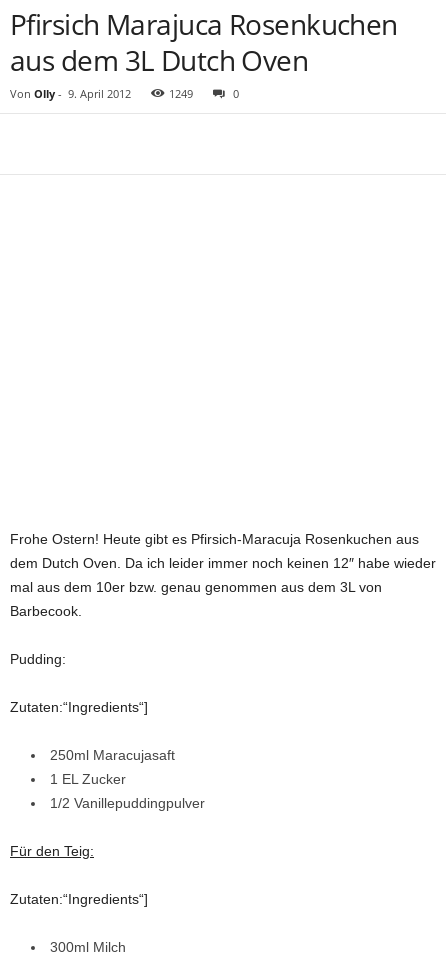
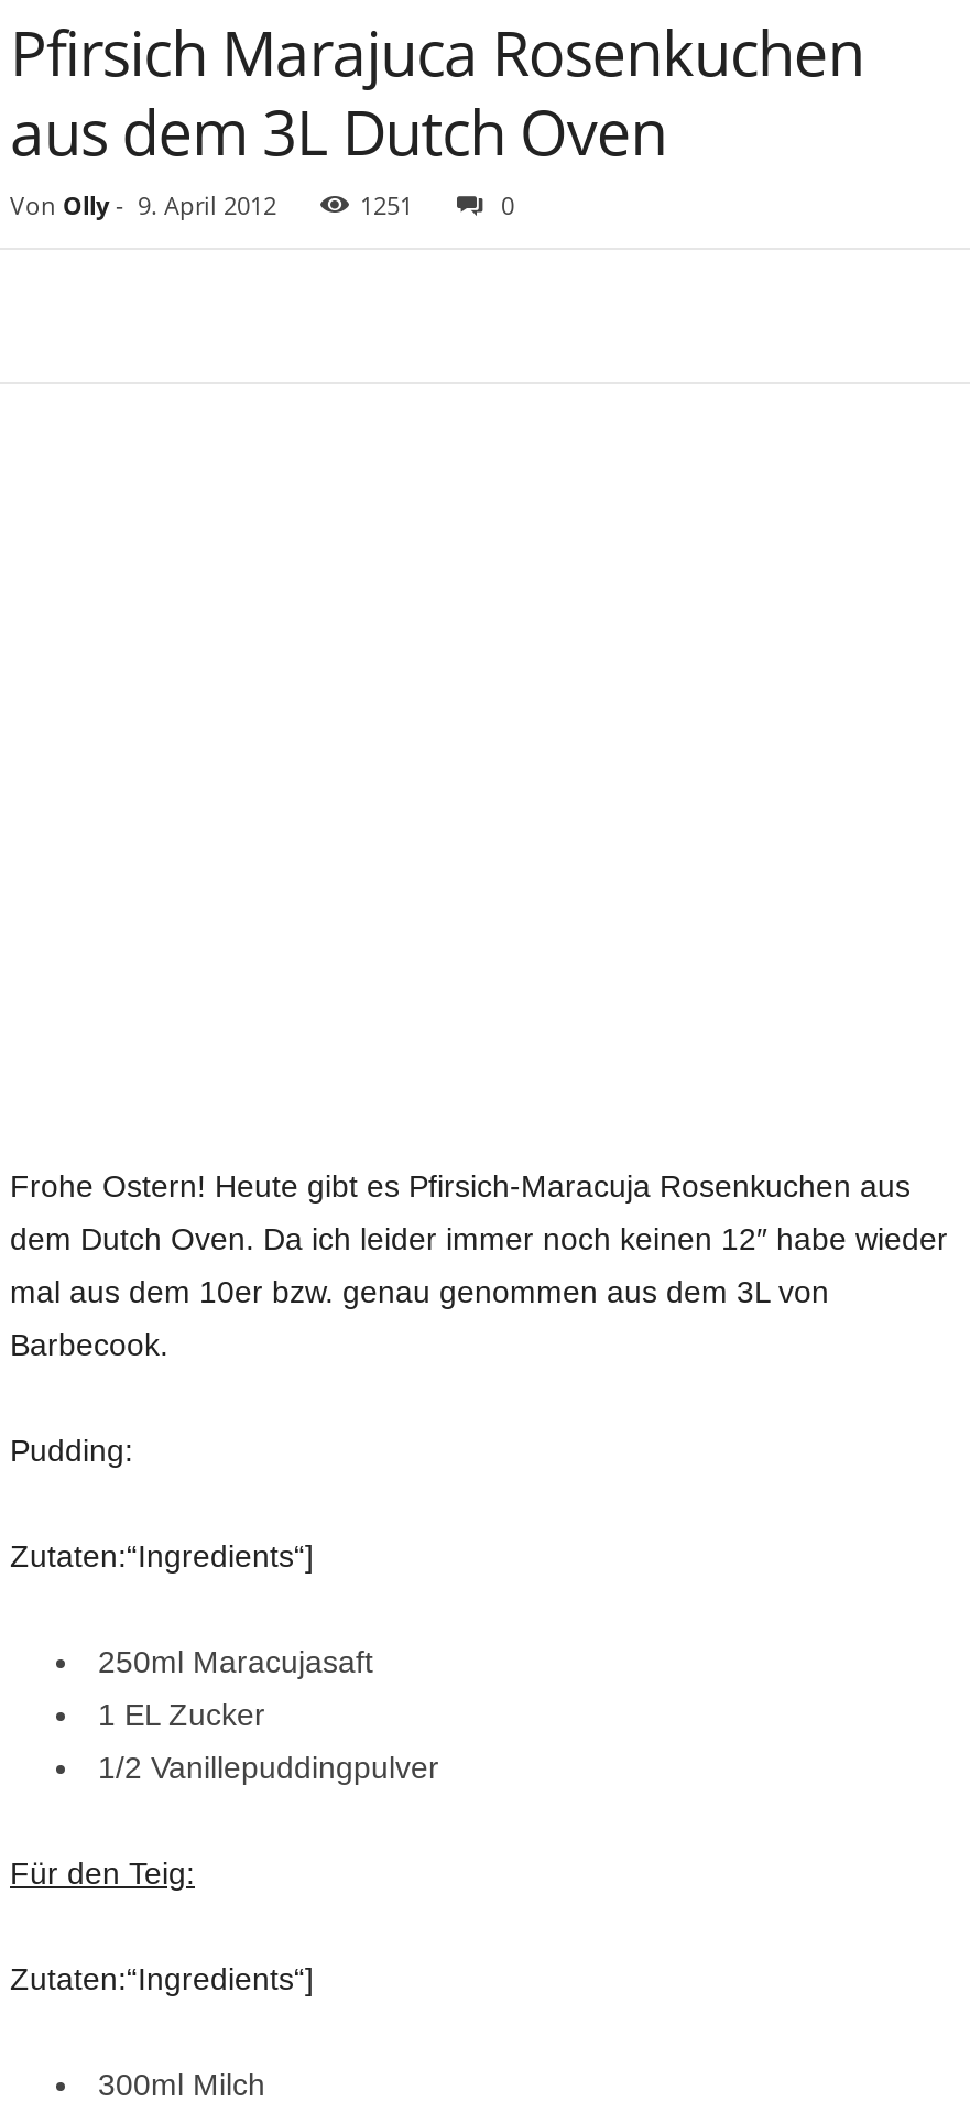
- 1249
+ 1251
